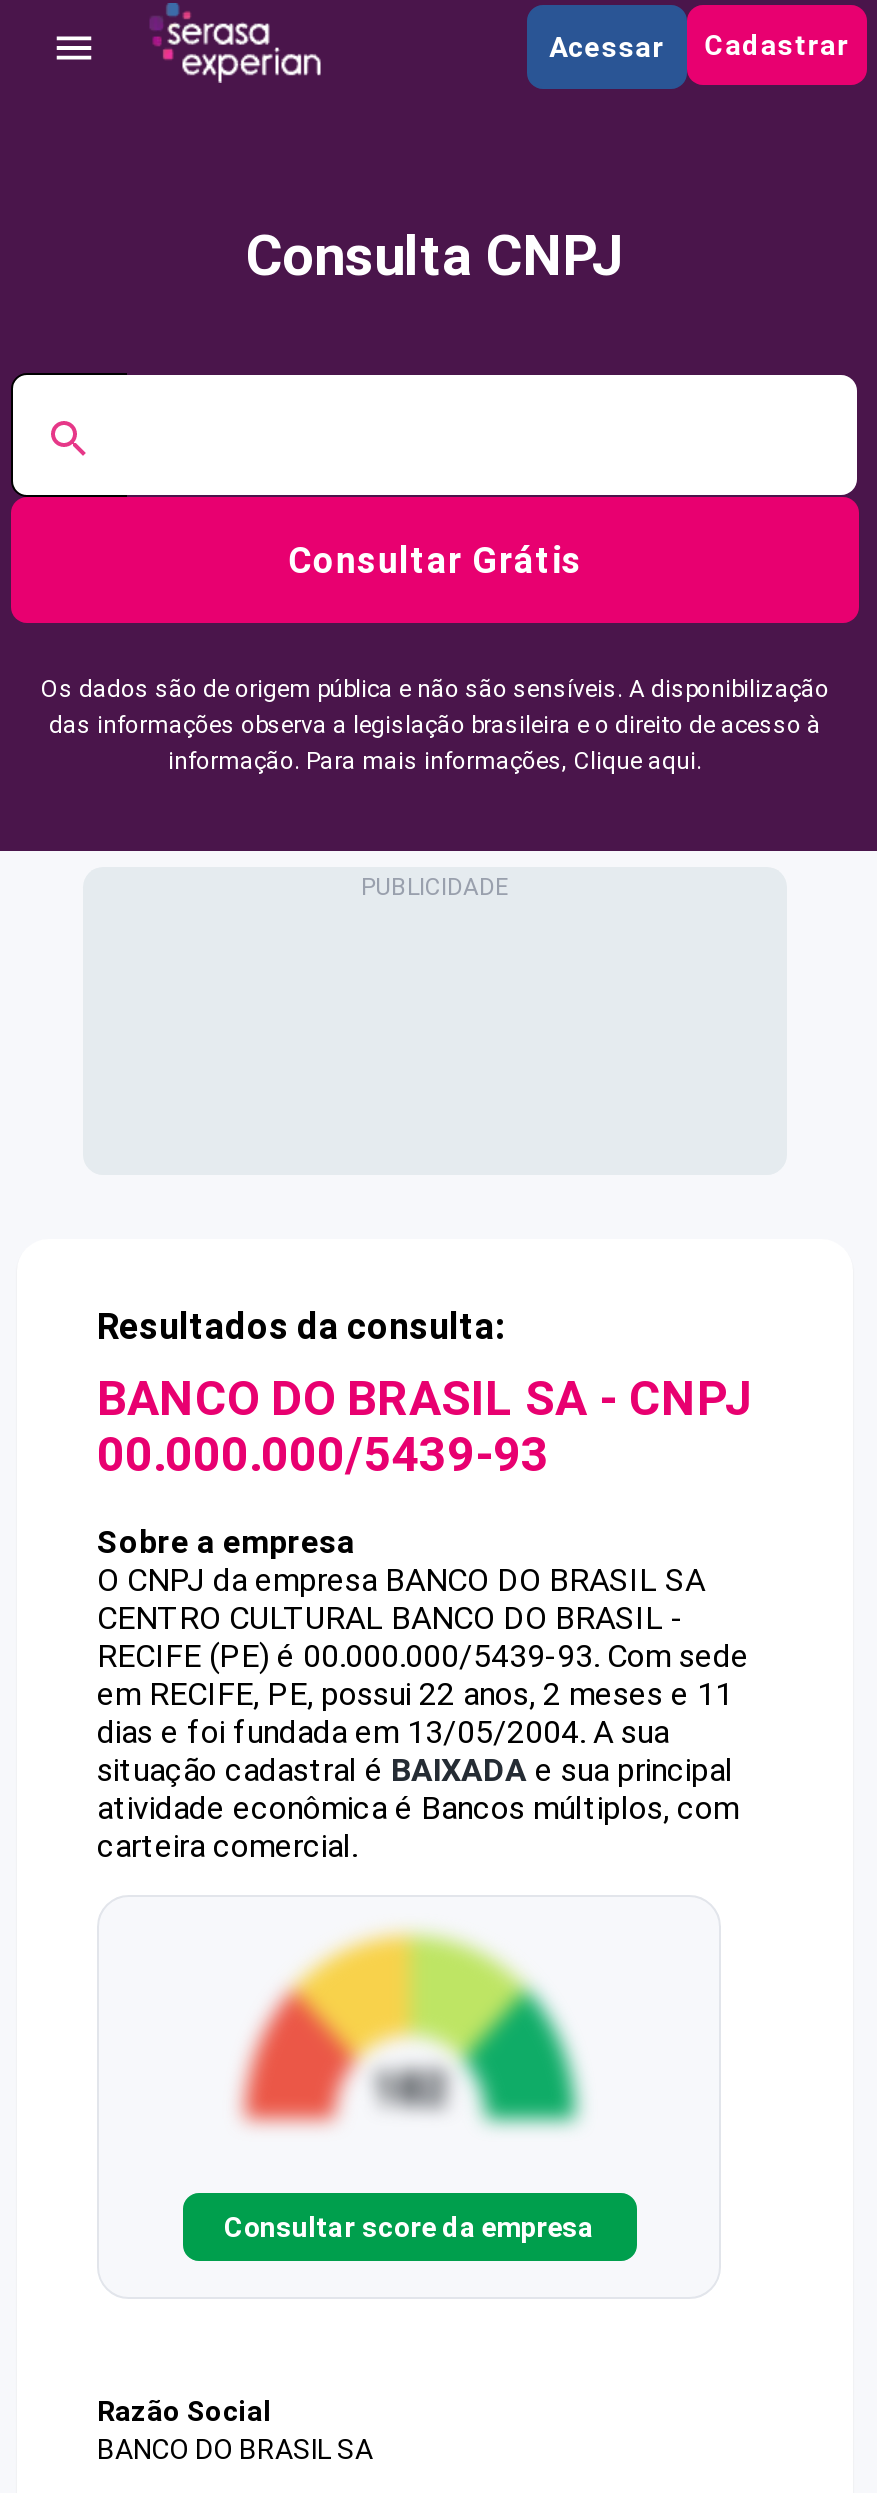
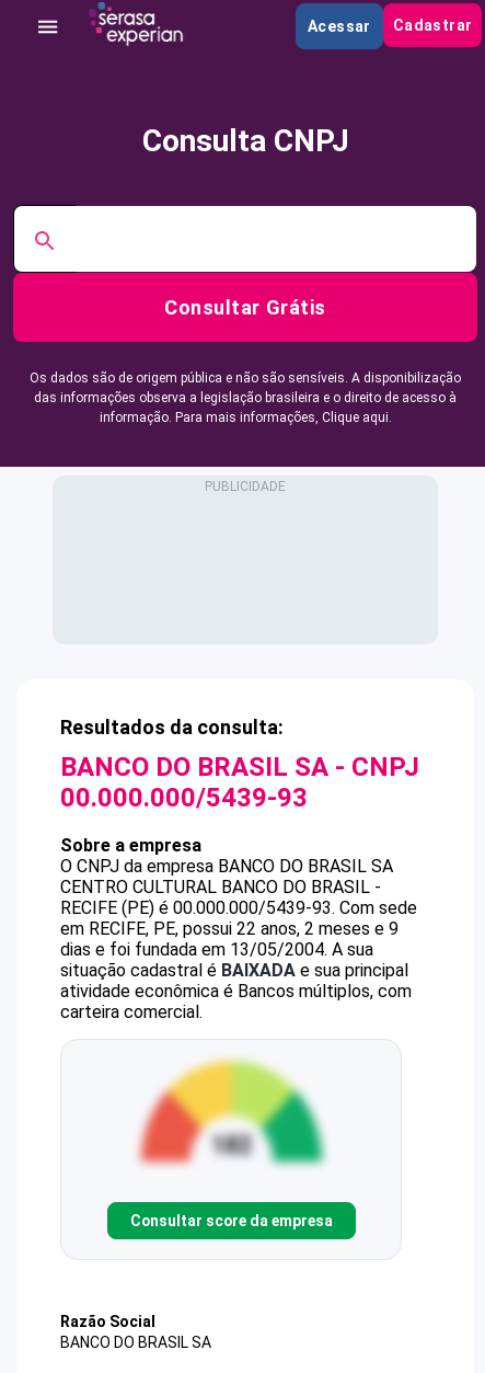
- em RECIFE, PE, possui 22 anos, 2 meses e 11
+ em RECIFE, PE, possui 22 anos, 2 meses e 9
